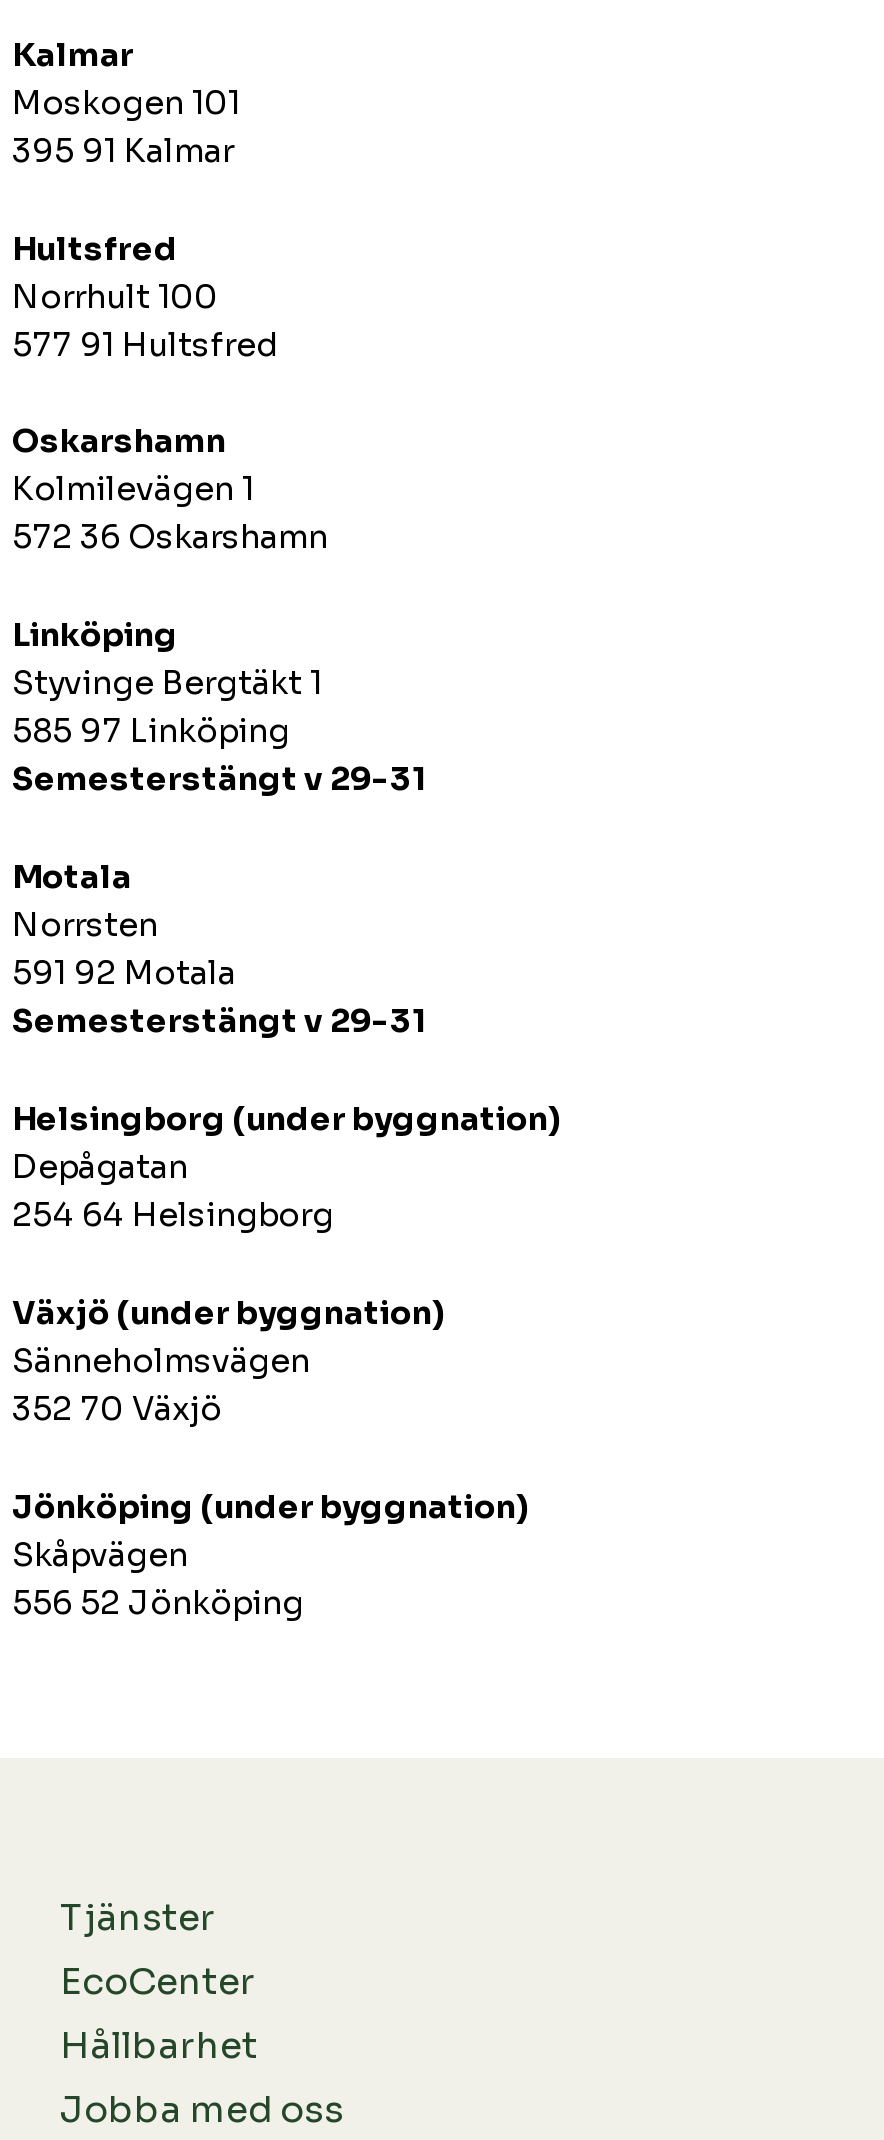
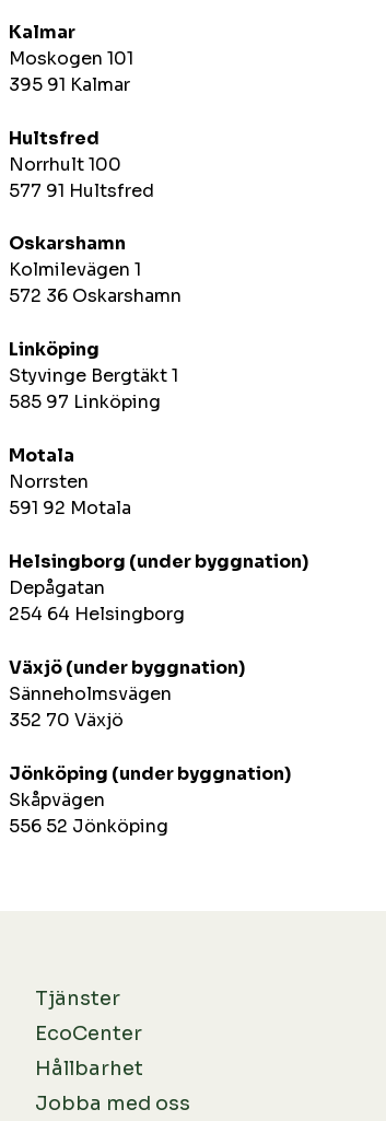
- Semesterstängt v 29-31

- Semesterstängt v 29-31
